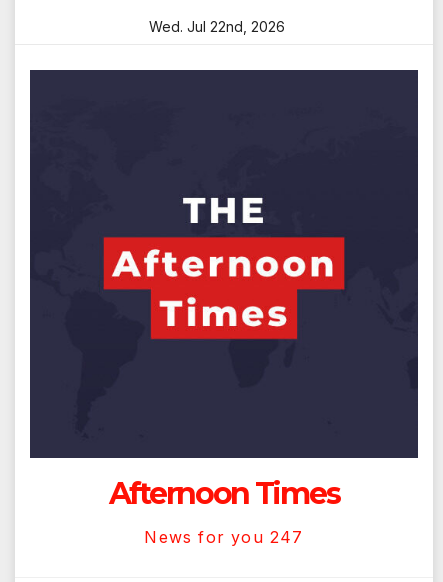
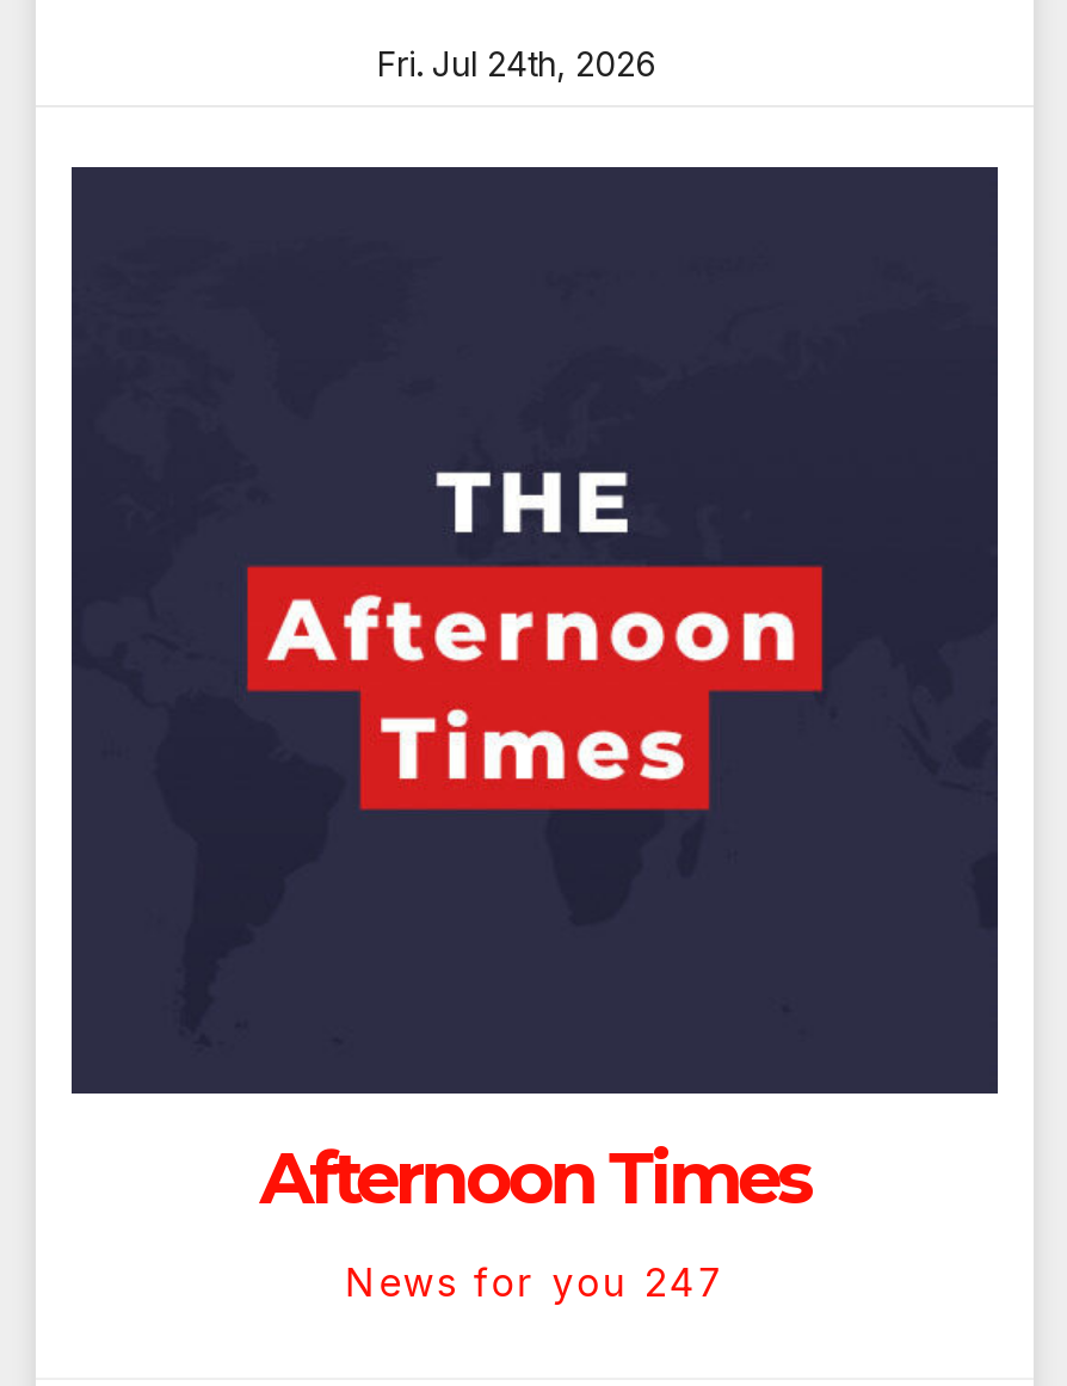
- Wed. Jul 22nd, 2026
+ Fri. Jul 24th, 2026
